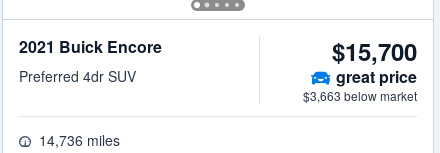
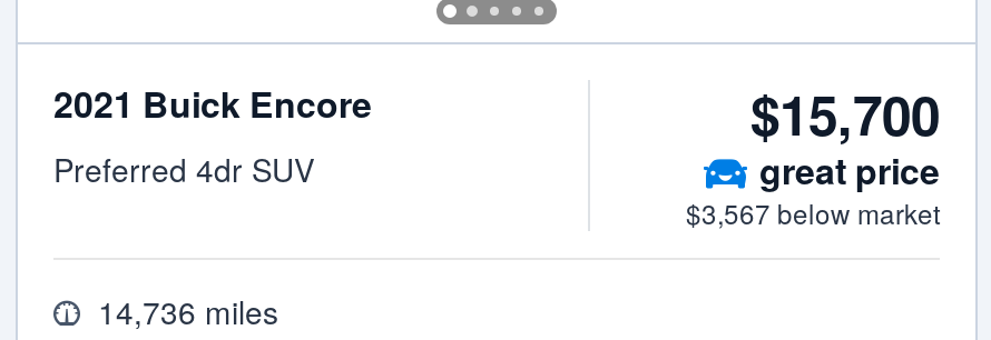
- $3,663 below market
+ $3,567 below market
